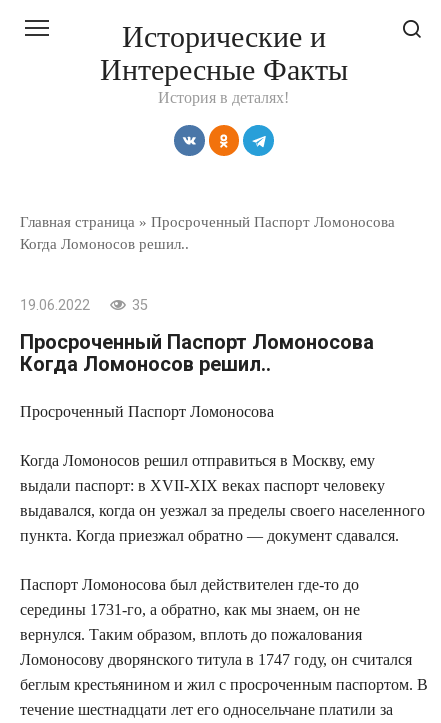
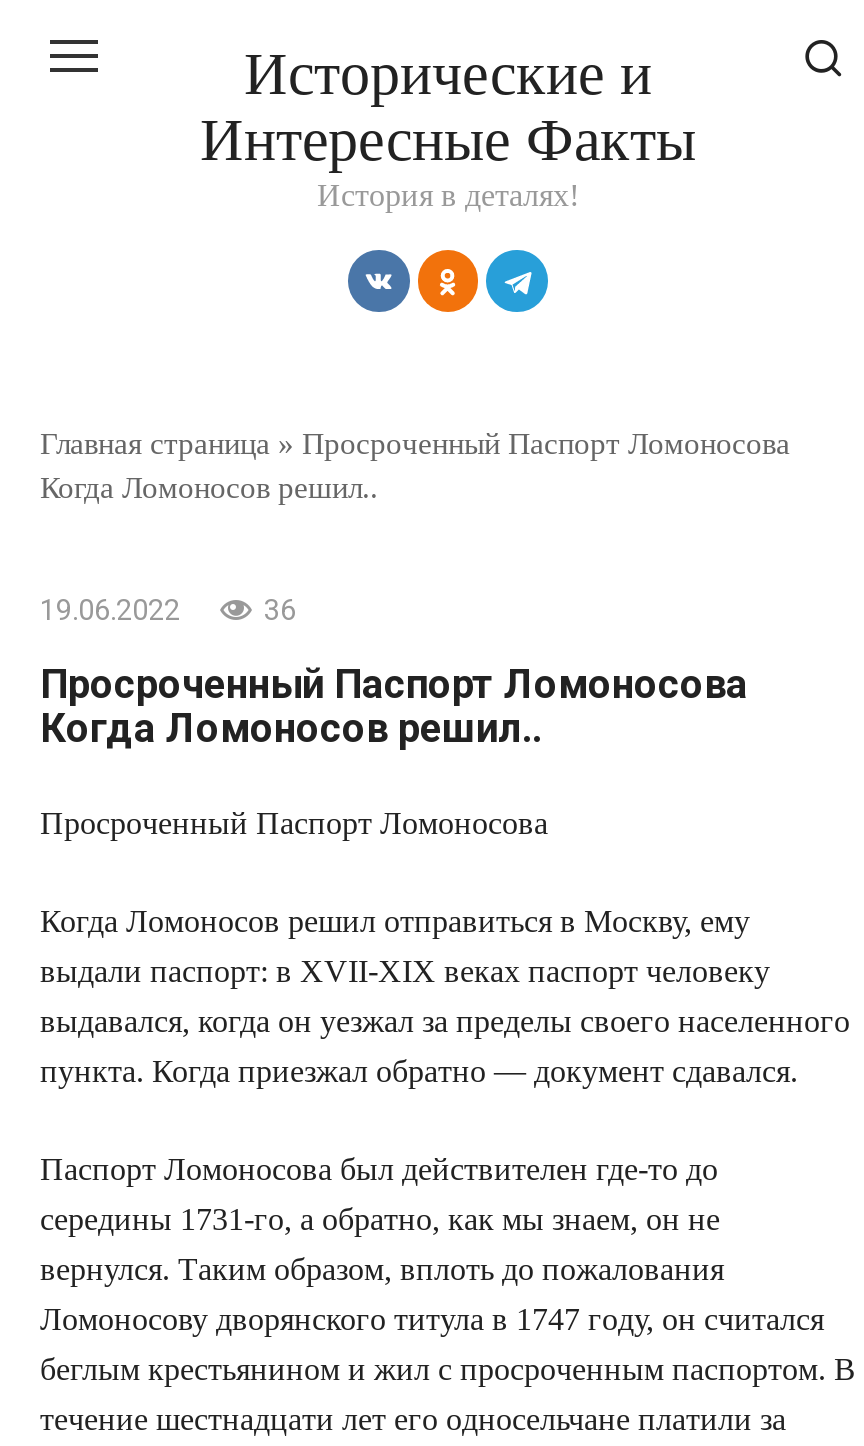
- 35
+ 36
